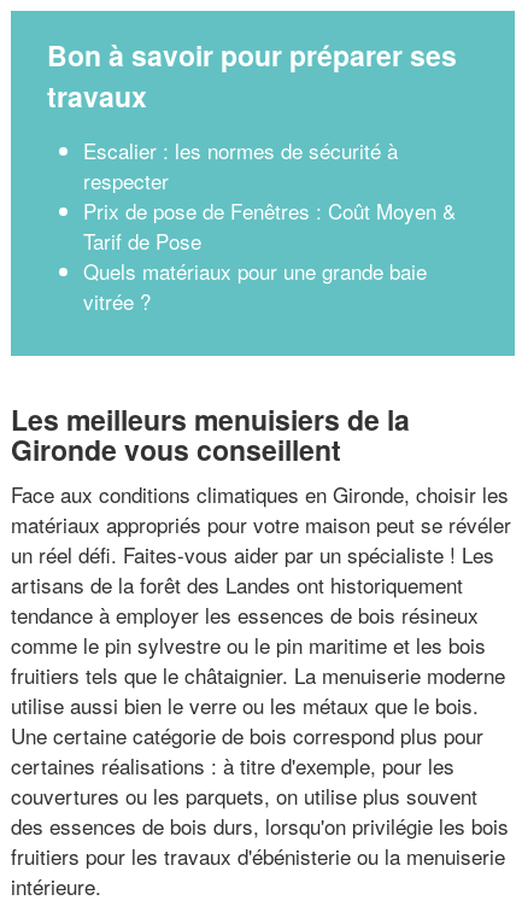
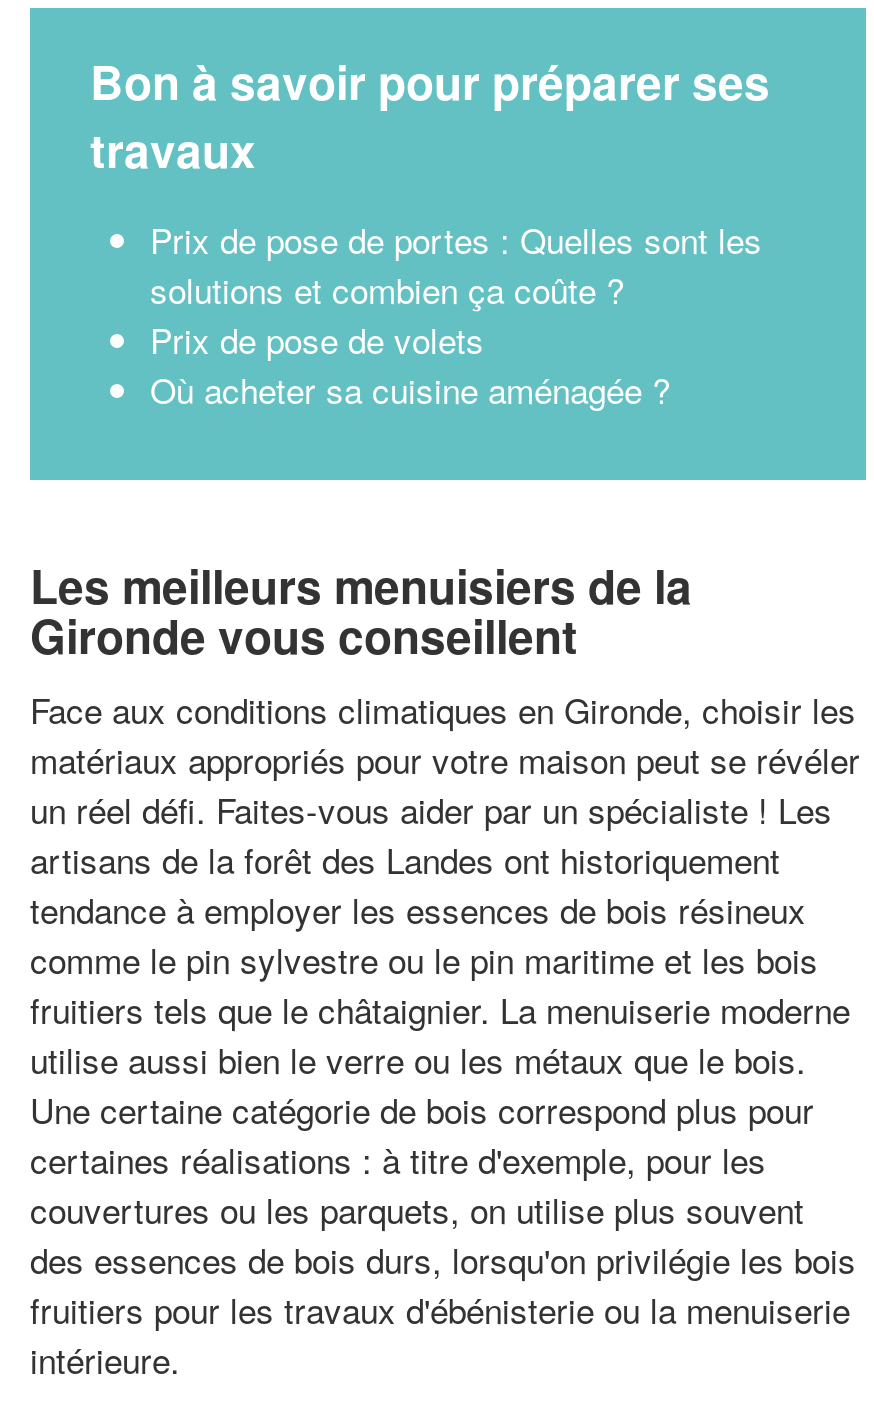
- Escalier : les normes de sécurité à
- respecter
- Prix de pose de Fenêtres : Coût Moyen &
- Tarif de Pose
- Quels matériaux pour une grande baie
- vitrée ?
+ Prix de pose de portes : Quelles sont les
+ solutions et combien ça coûte ?
+ Prix de pose de volets
+ Où acheter sa cuisine aménagée ?
